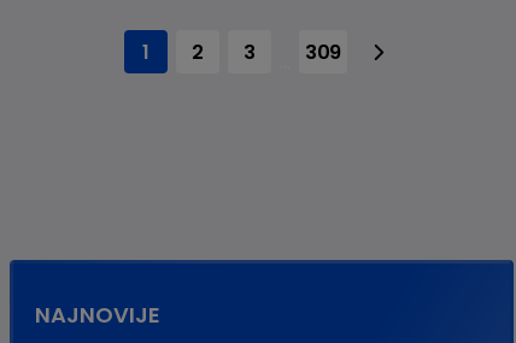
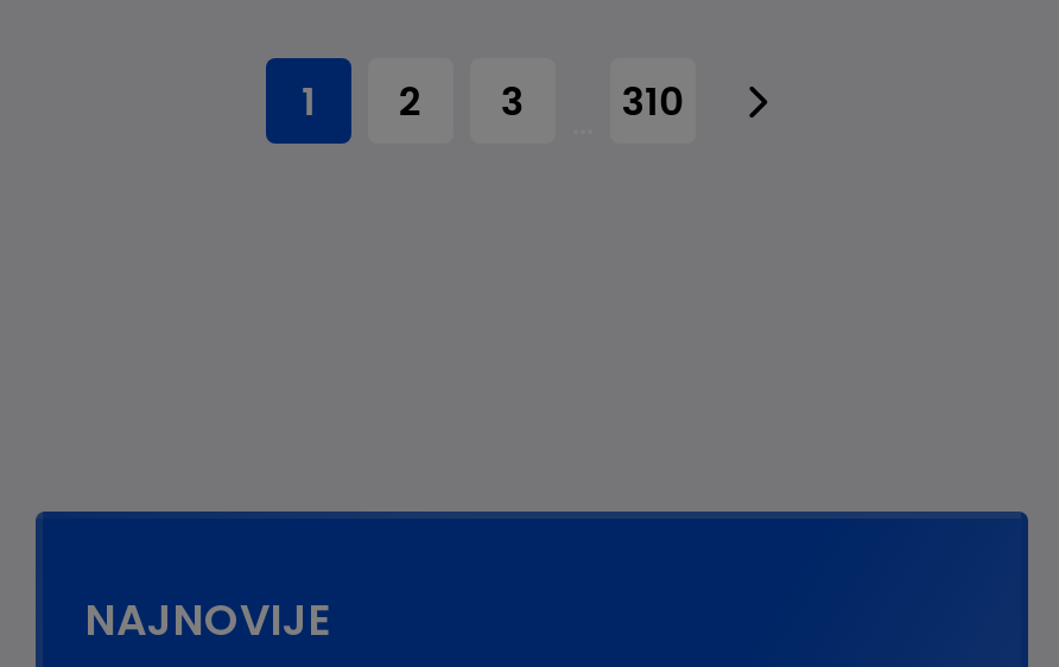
- 1 2 3 ... 309
+ 1 2 3 ... 310
